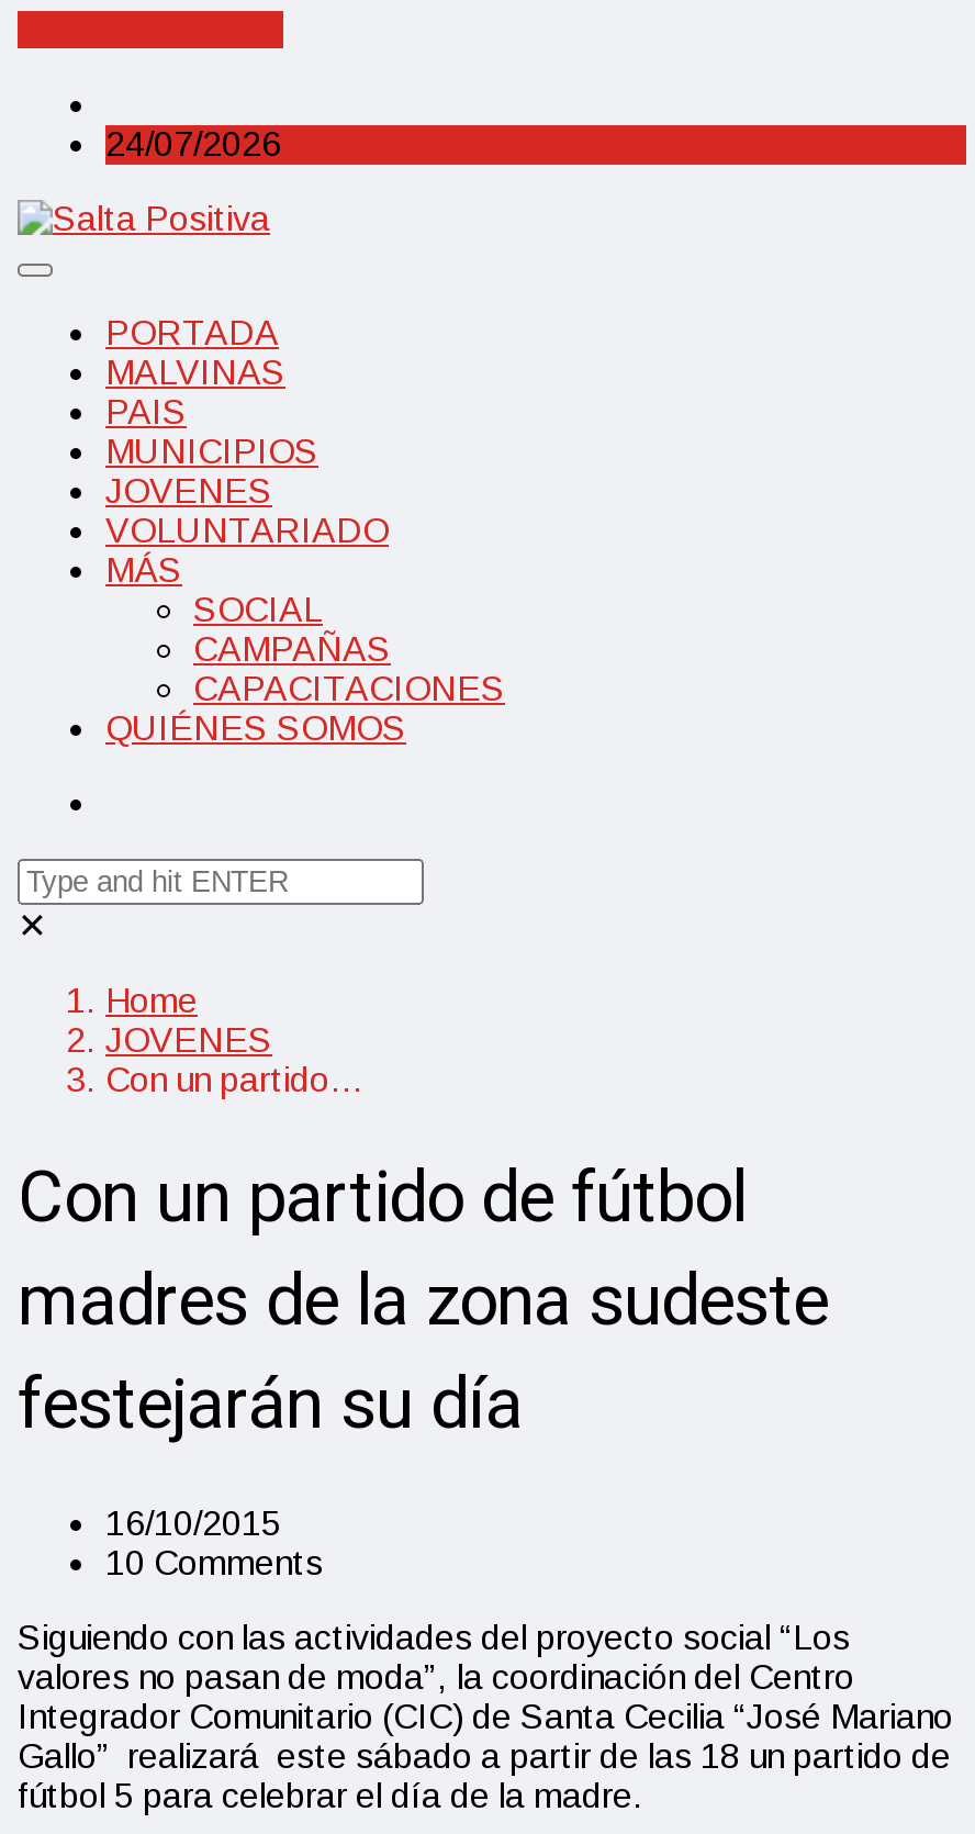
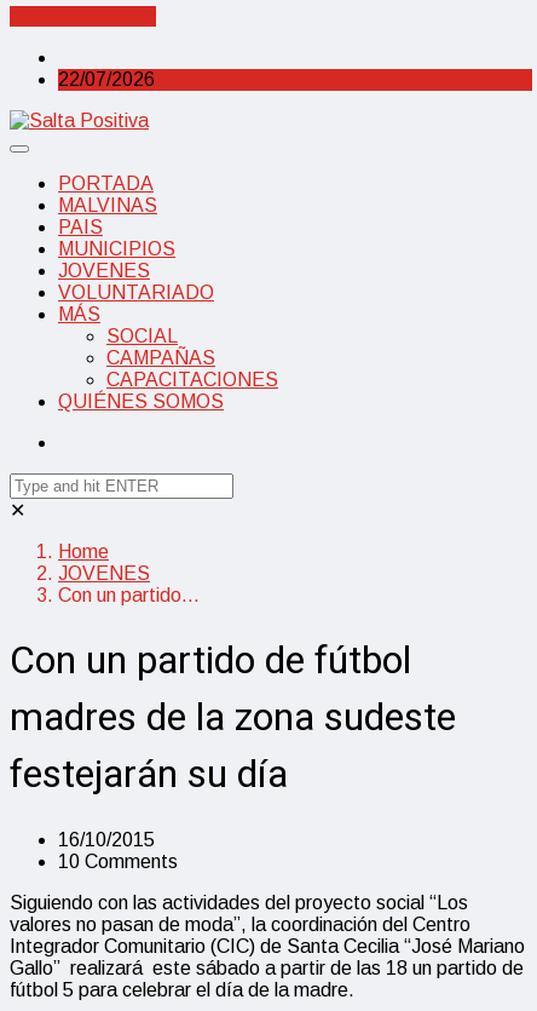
- 24/07/2026
+ 22/07/2026
